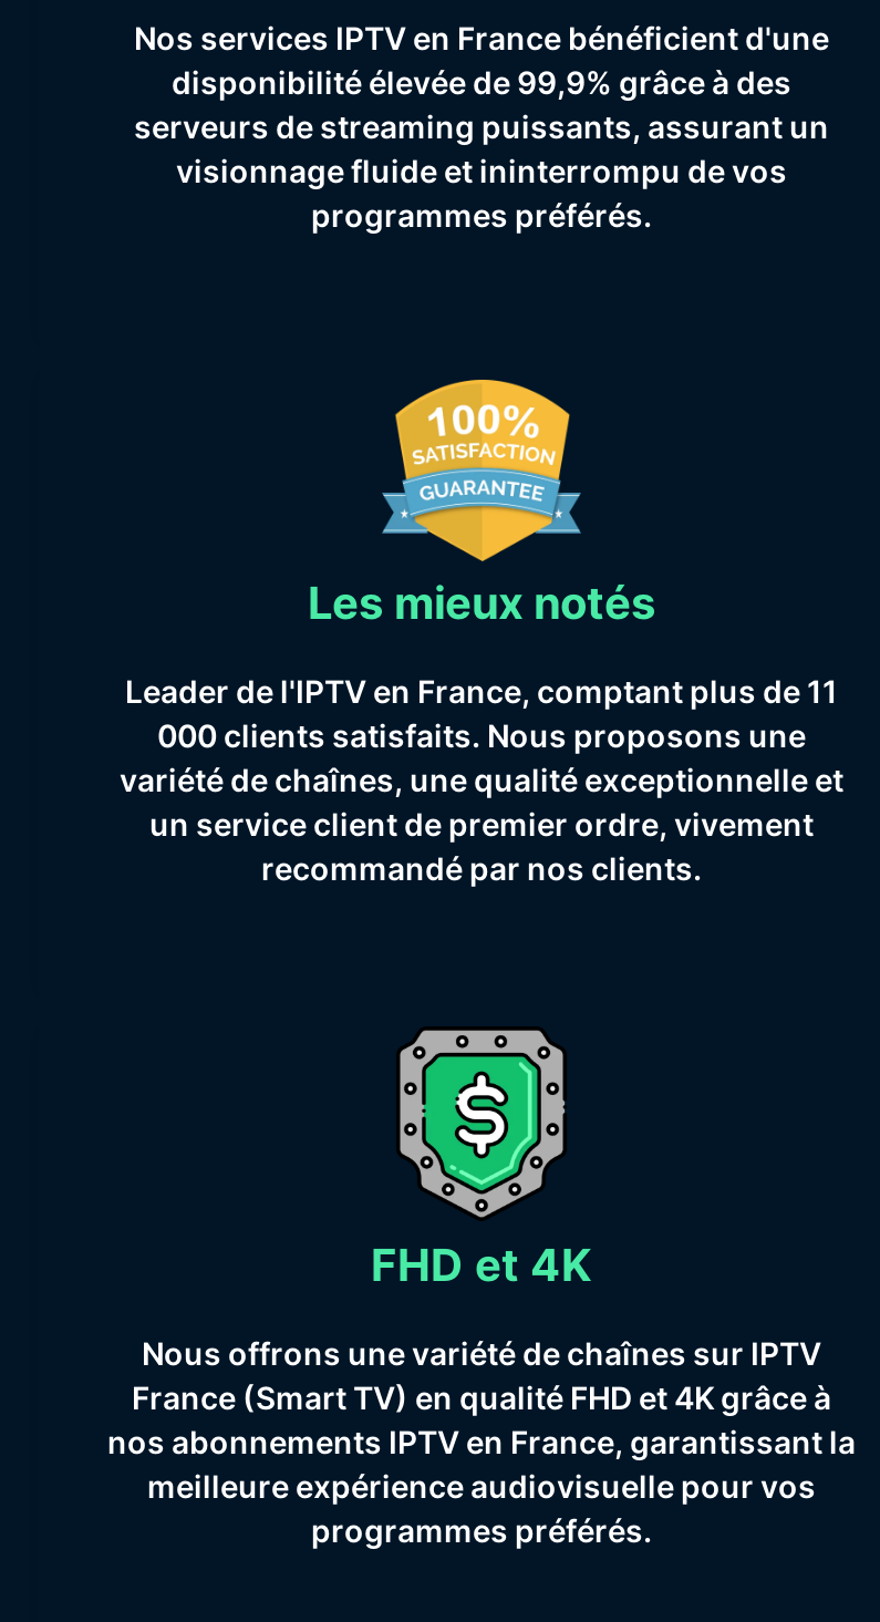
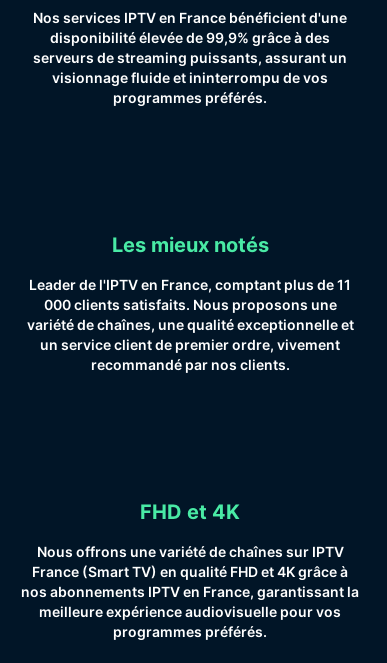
- [image]

- [image]
